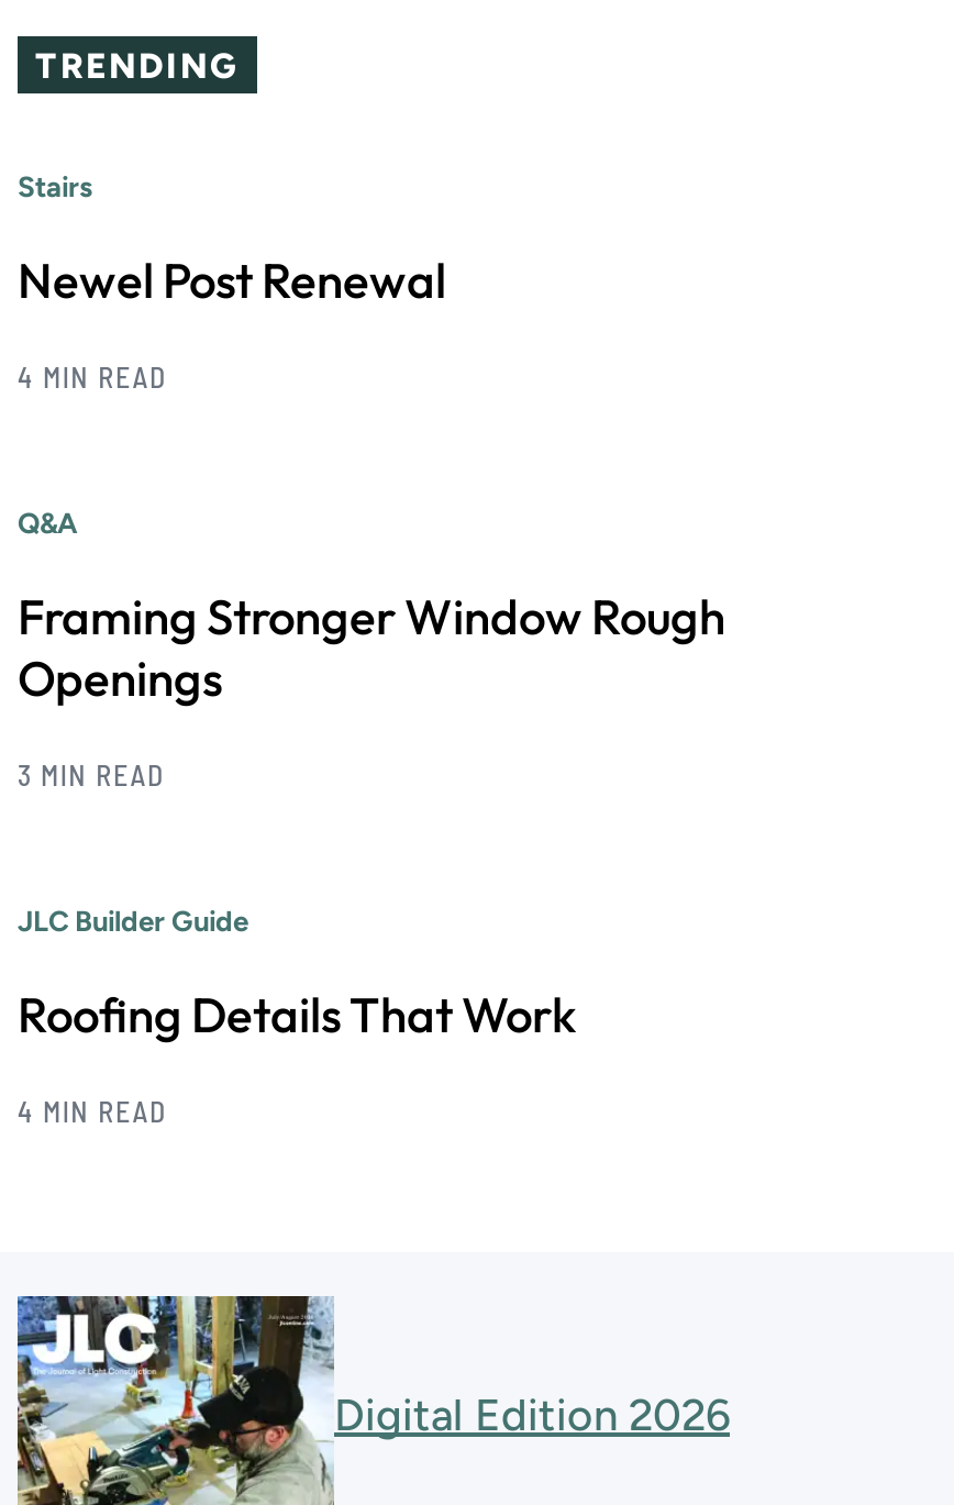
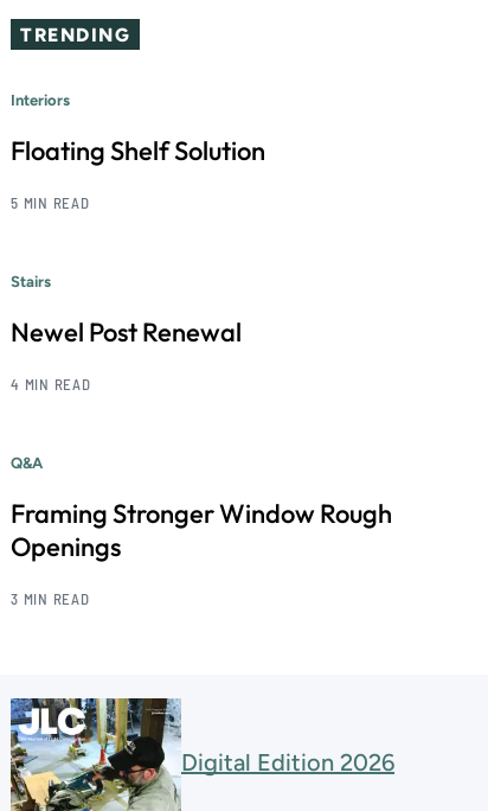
+ Interiors
+ Floating Shelf Solution
+ 5 MIN READ

moved down: Stairs | Newel Post Renewal | 4 MIN READ | Q&A | Framing Stronger Window Rough | Openings | 3 MIN READ

- JLC Builder Guide
- Roofing Details That Work
- 4 MIN READ
